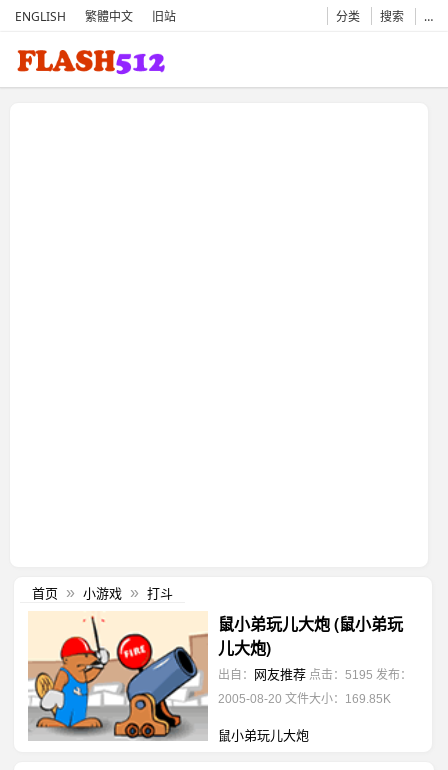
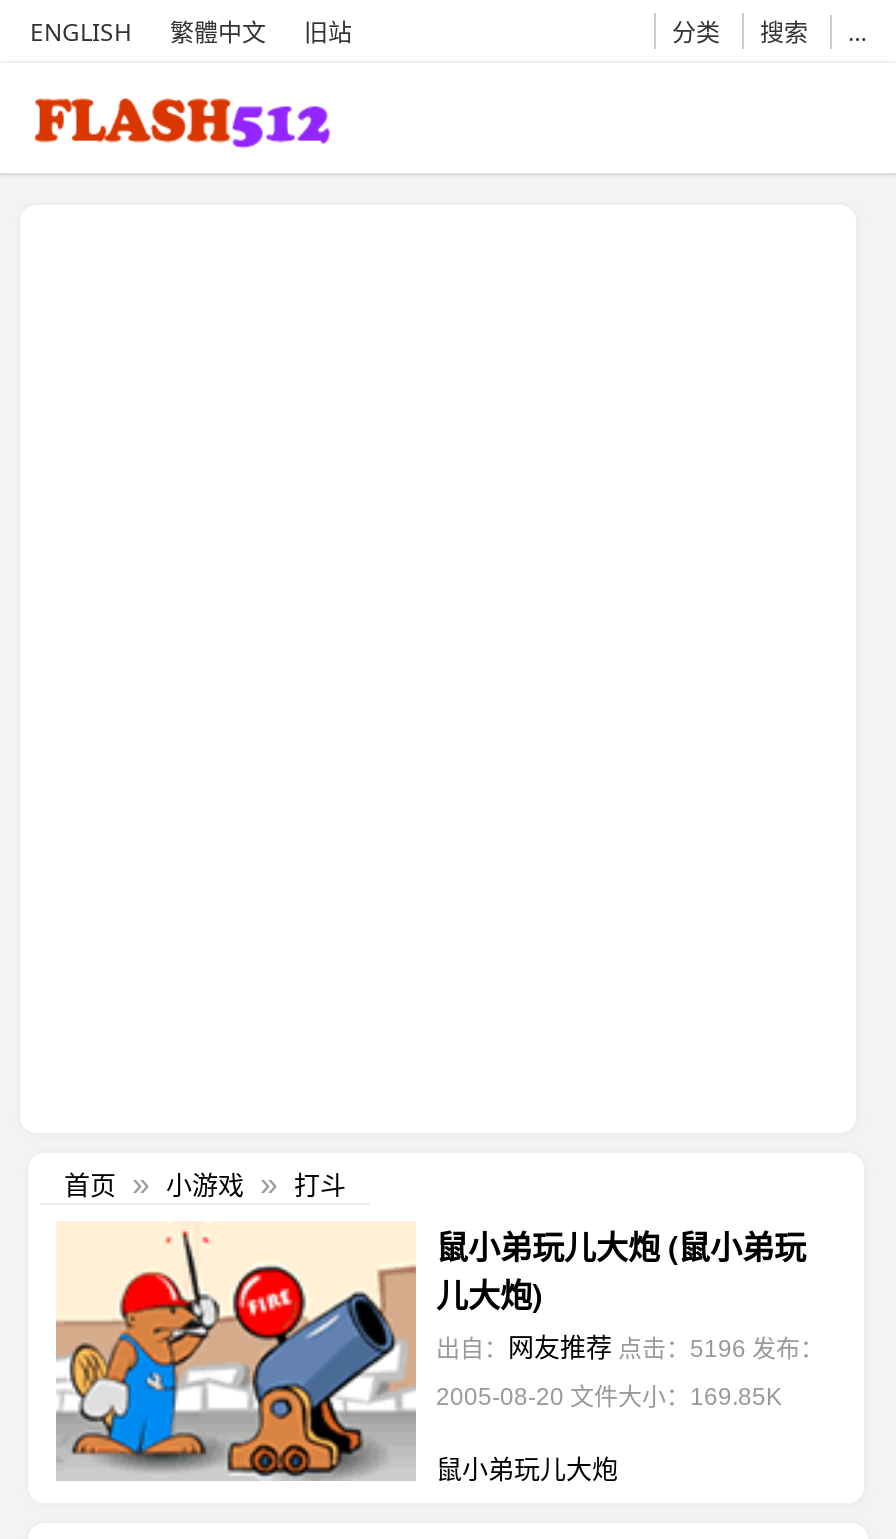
- 出自：网友推荐 点击：5195发布：
+ 出自：网友推荐 点击：5196发布：
